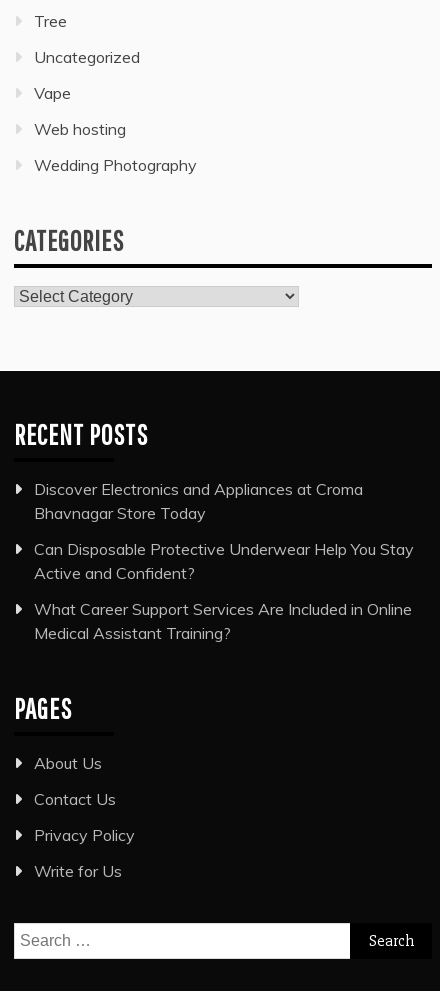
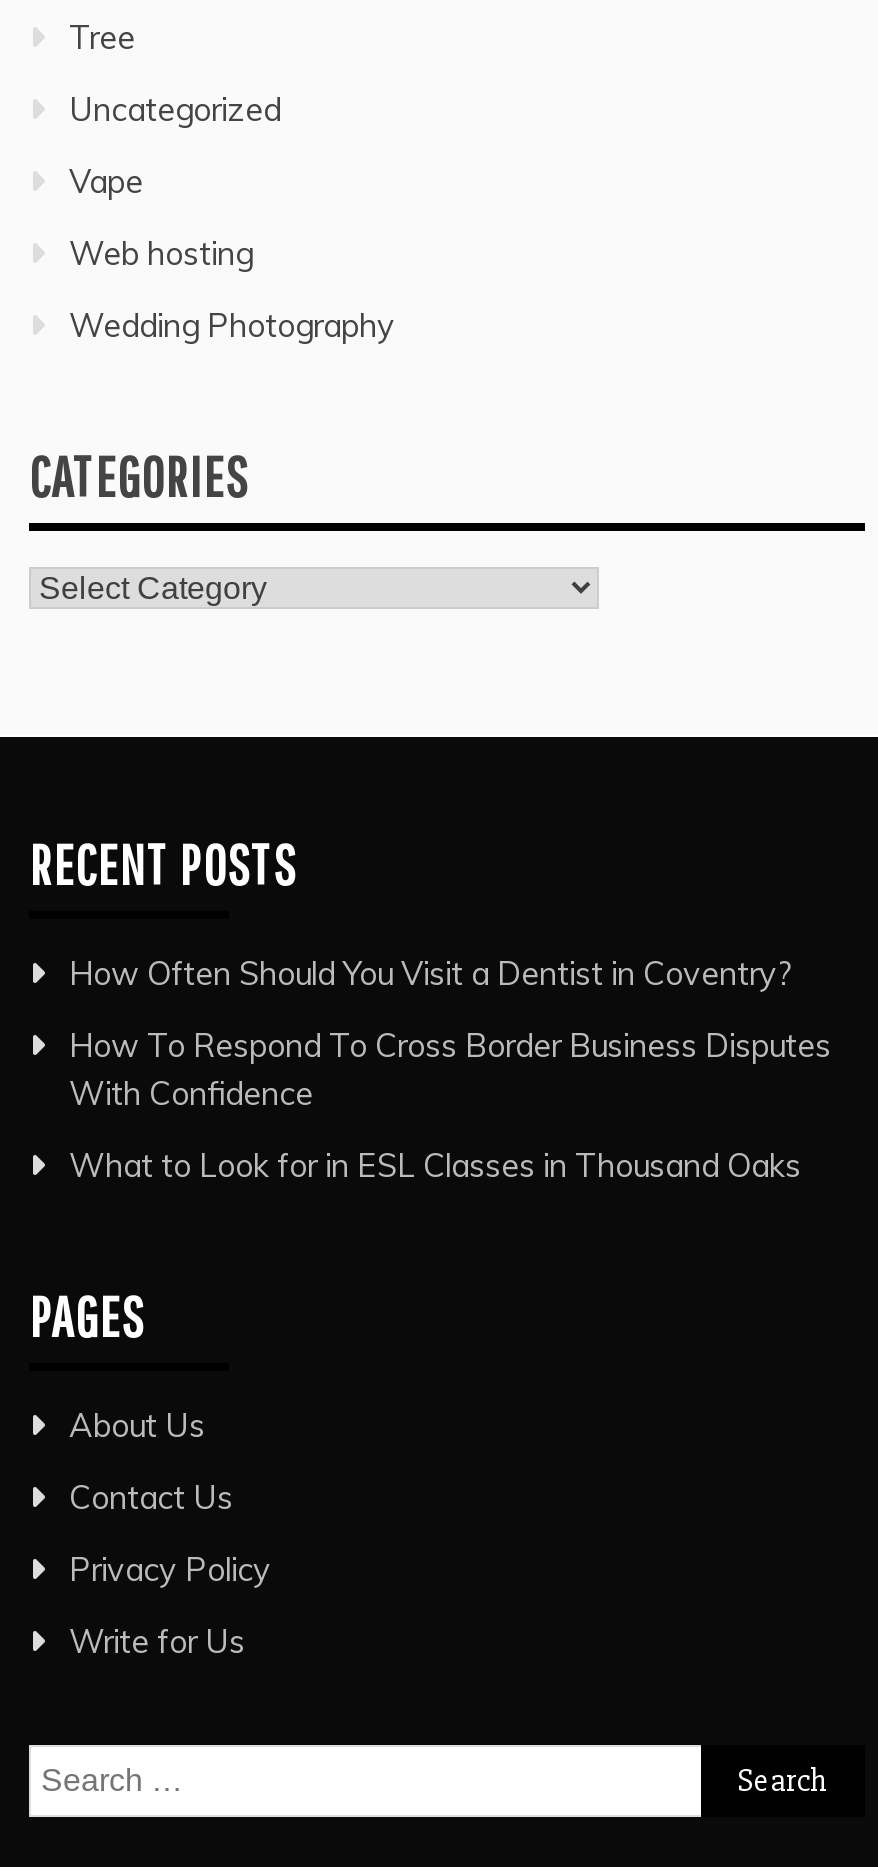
- Discover Electronics and Appliances at Croma
- Bhavnagar Store Today
+ How Often Should You Visit a Dentist in Coventry?

- Can Disposable Protective Underwear Help You Stay
- Active and Confident?
+ How To Respond To Cross Border Business Disputes
+ With Confidence

- What Career Support Services Are Included in Online
- Medical Assistant Training?
+ What to Look for in ESL Classes in Thousand Oaks
